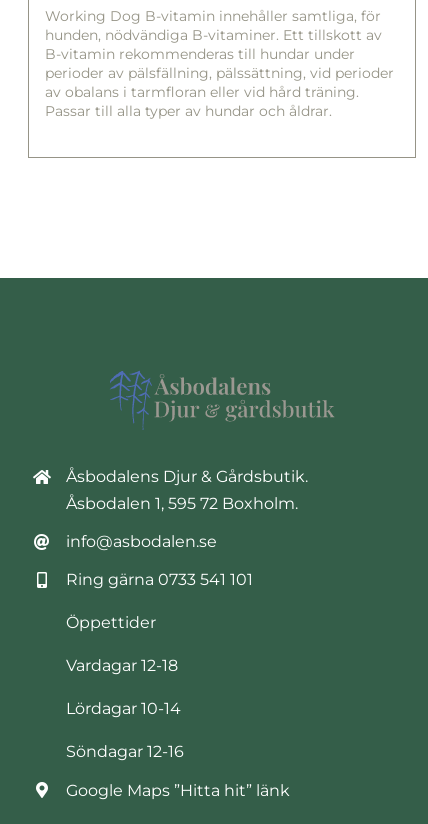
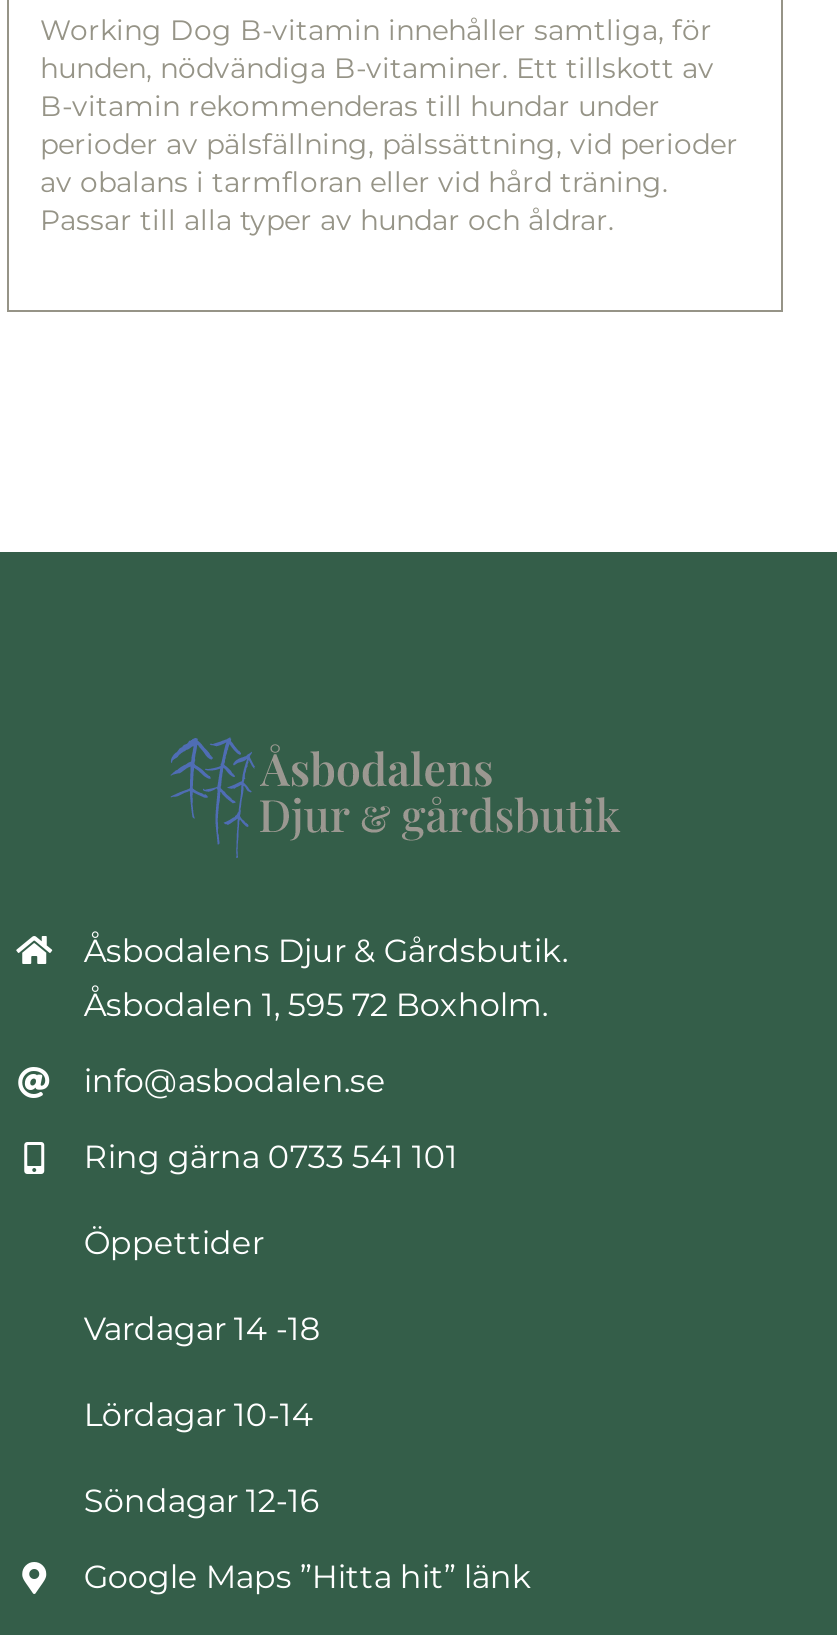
- Vardagar 12-18
+ Vardagar 14 -18
